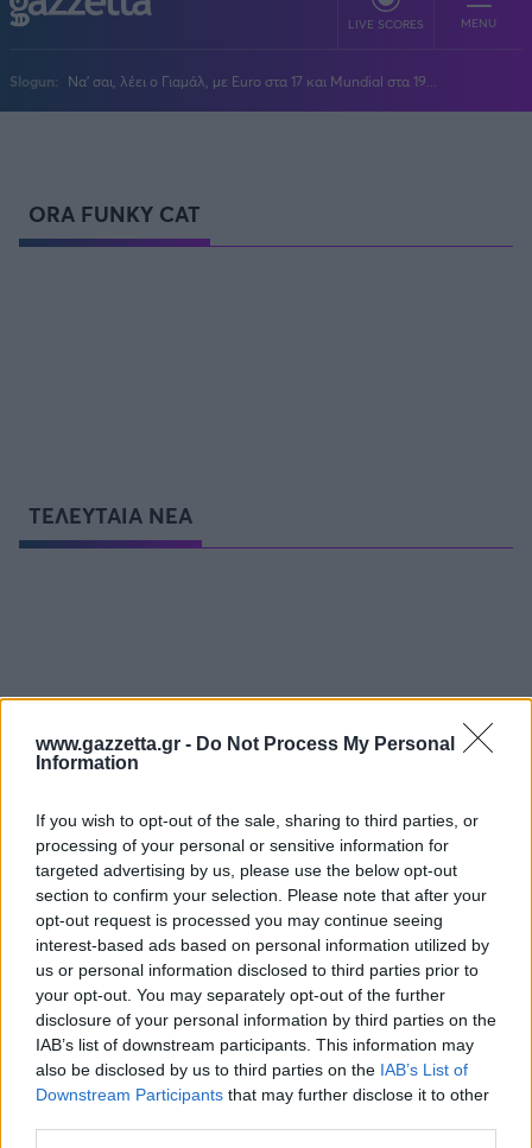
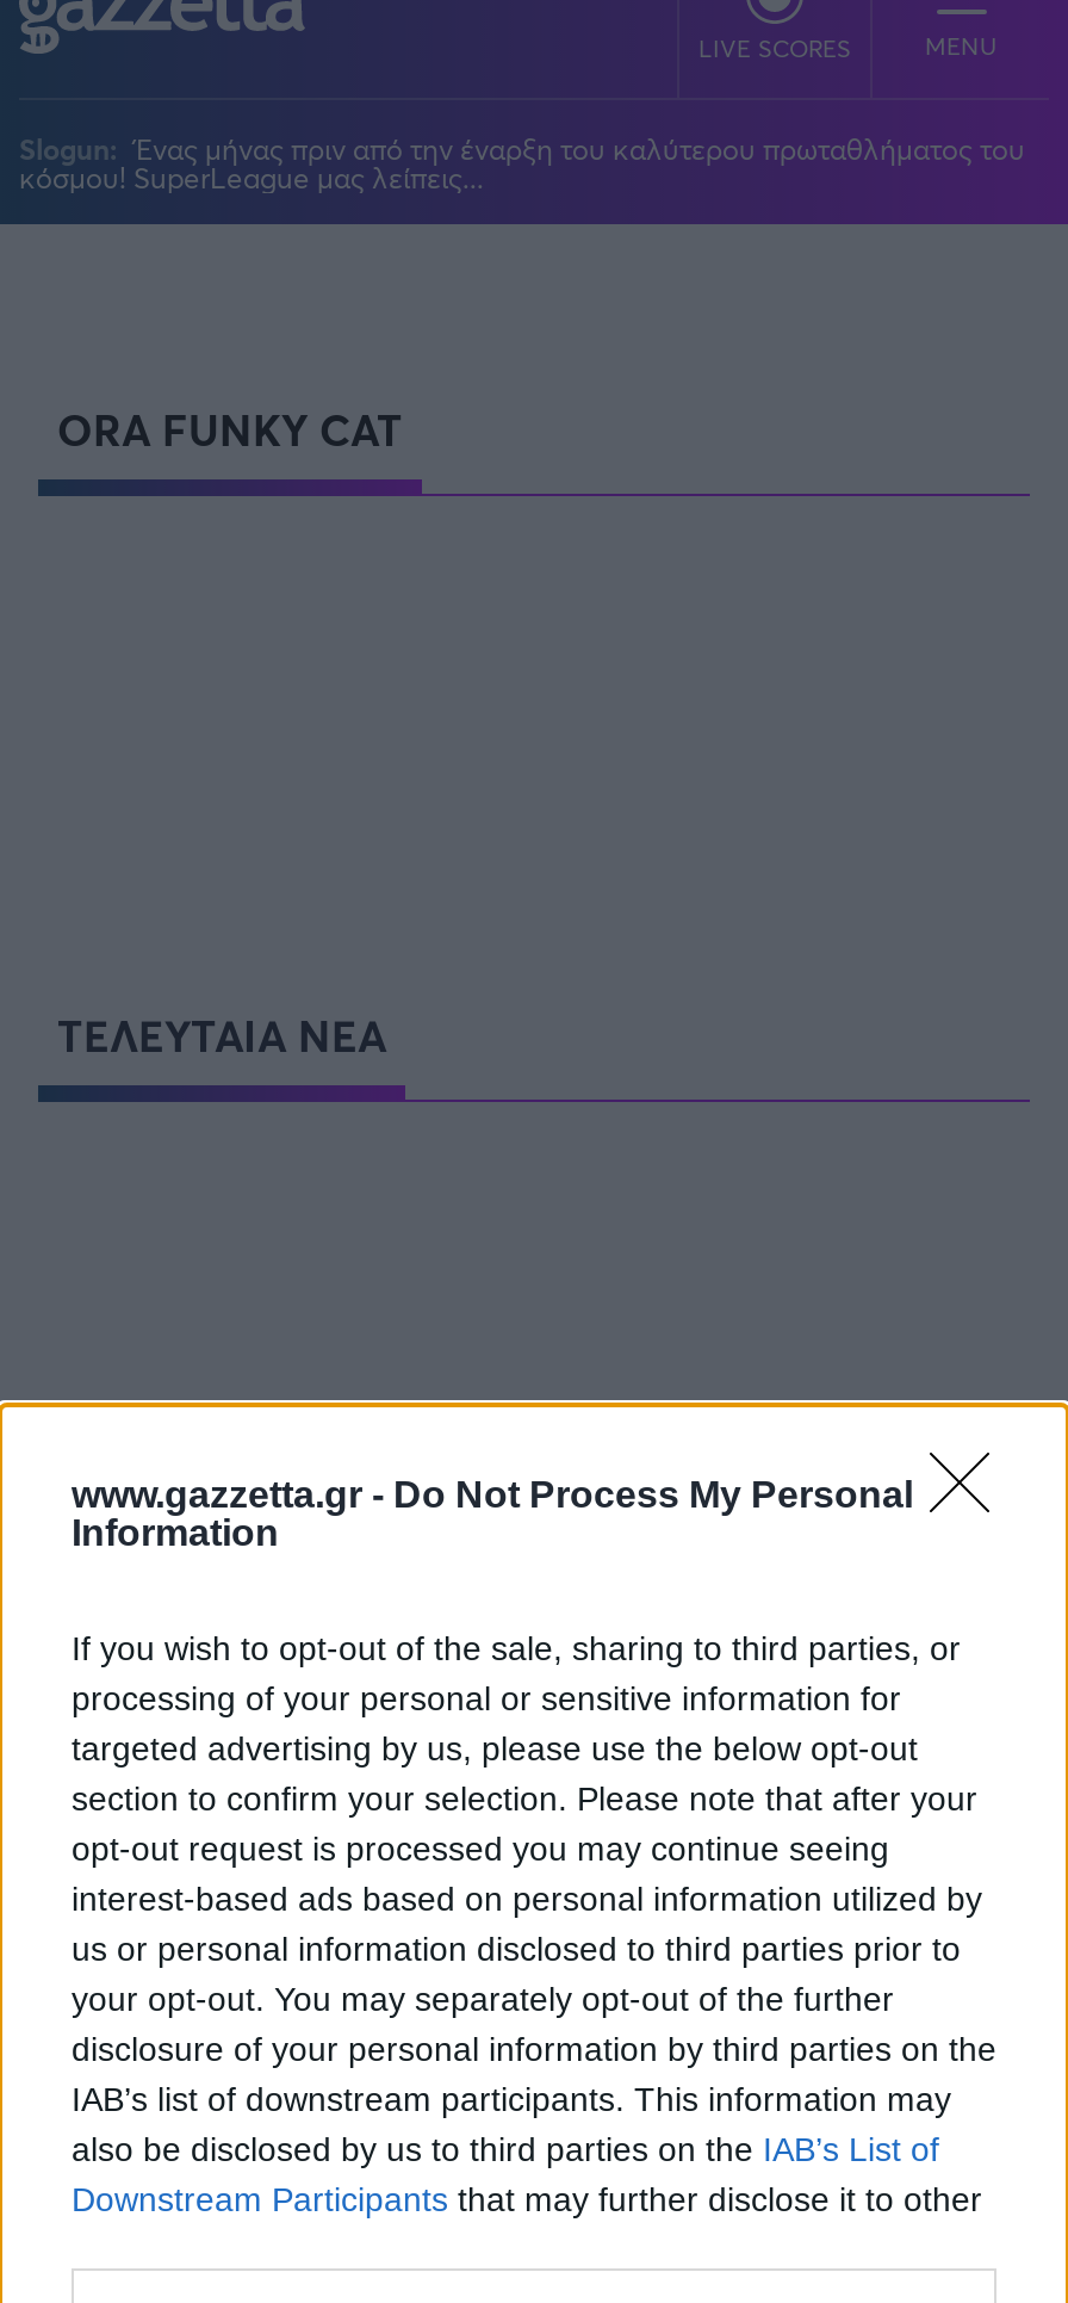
- Slogun: Να' σαι, λέει ο Γιαμάλ, με Euro στα 17 και Mundial στα 19...
+ Slogun: Ένας μήνας πριν από την έναρξη του καλύτερου πρωταθλήματος του
+ κόσμου! SuperLeague μας λείπεις...
